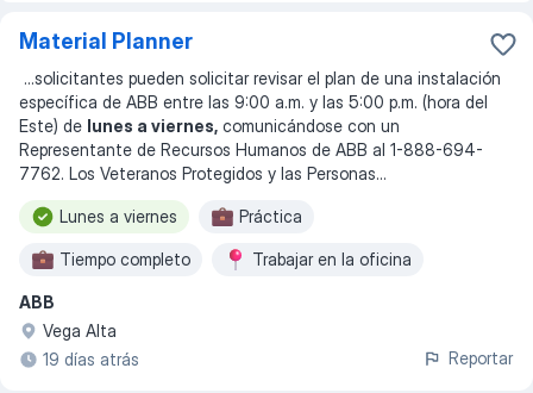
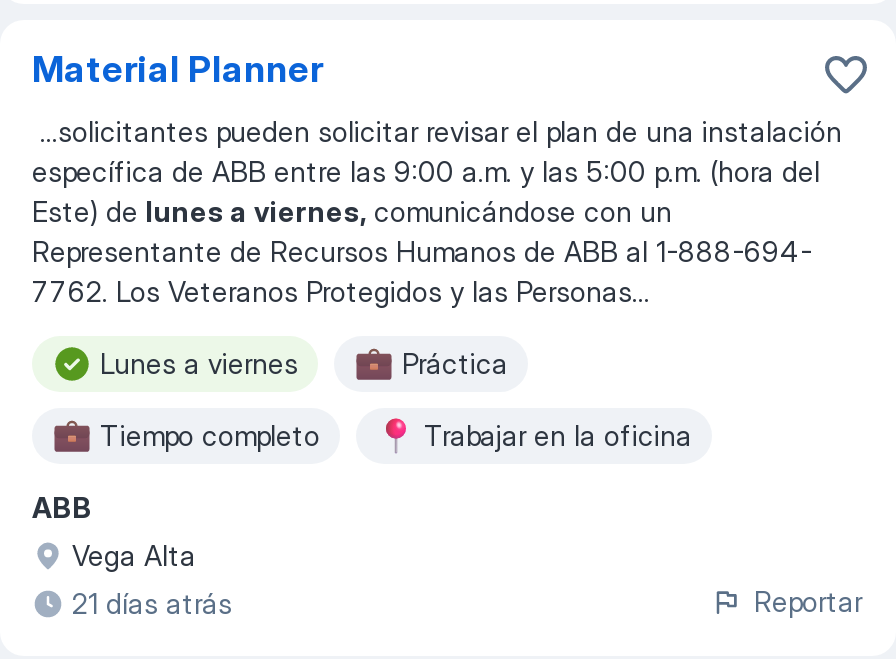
- 19 días atrás
+ 21 días atrás
